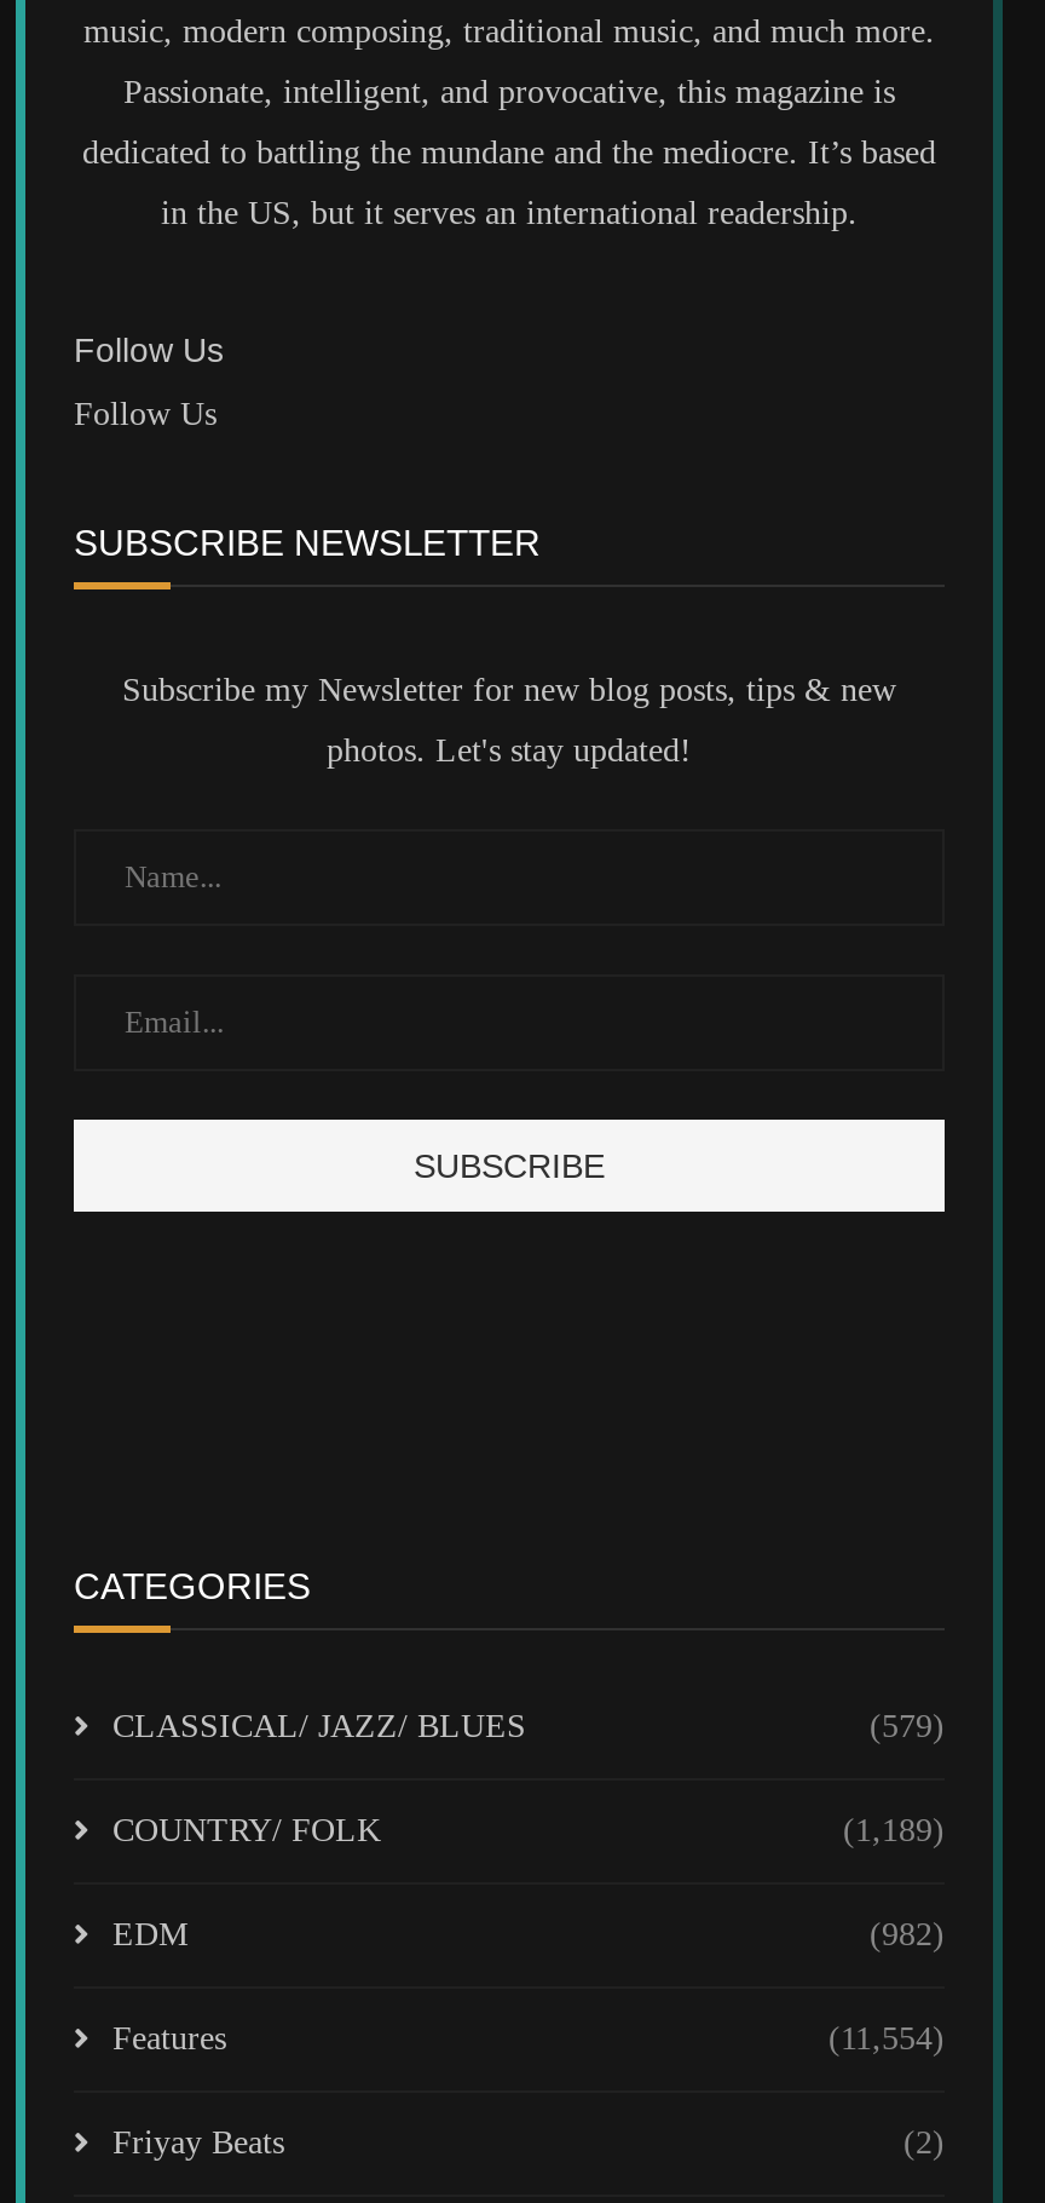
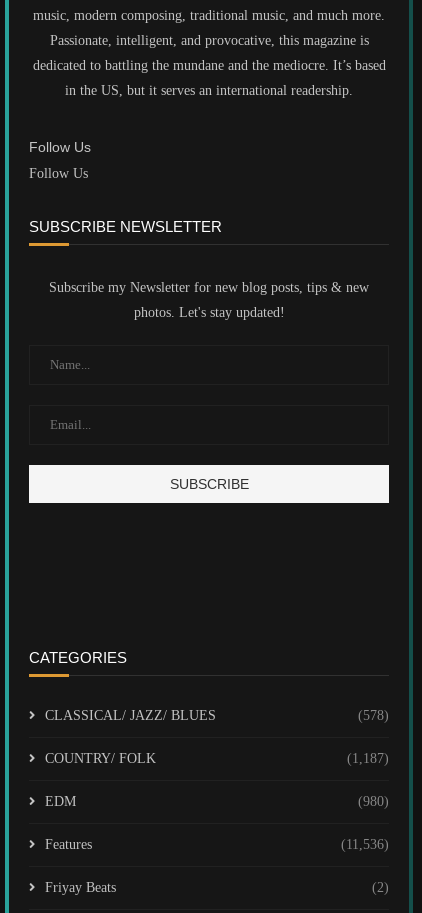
- (579)
+ (578)

- (1,189)
+ (1,187)

- (982)
+ (980)

- (11,554)
+ (11,536)
